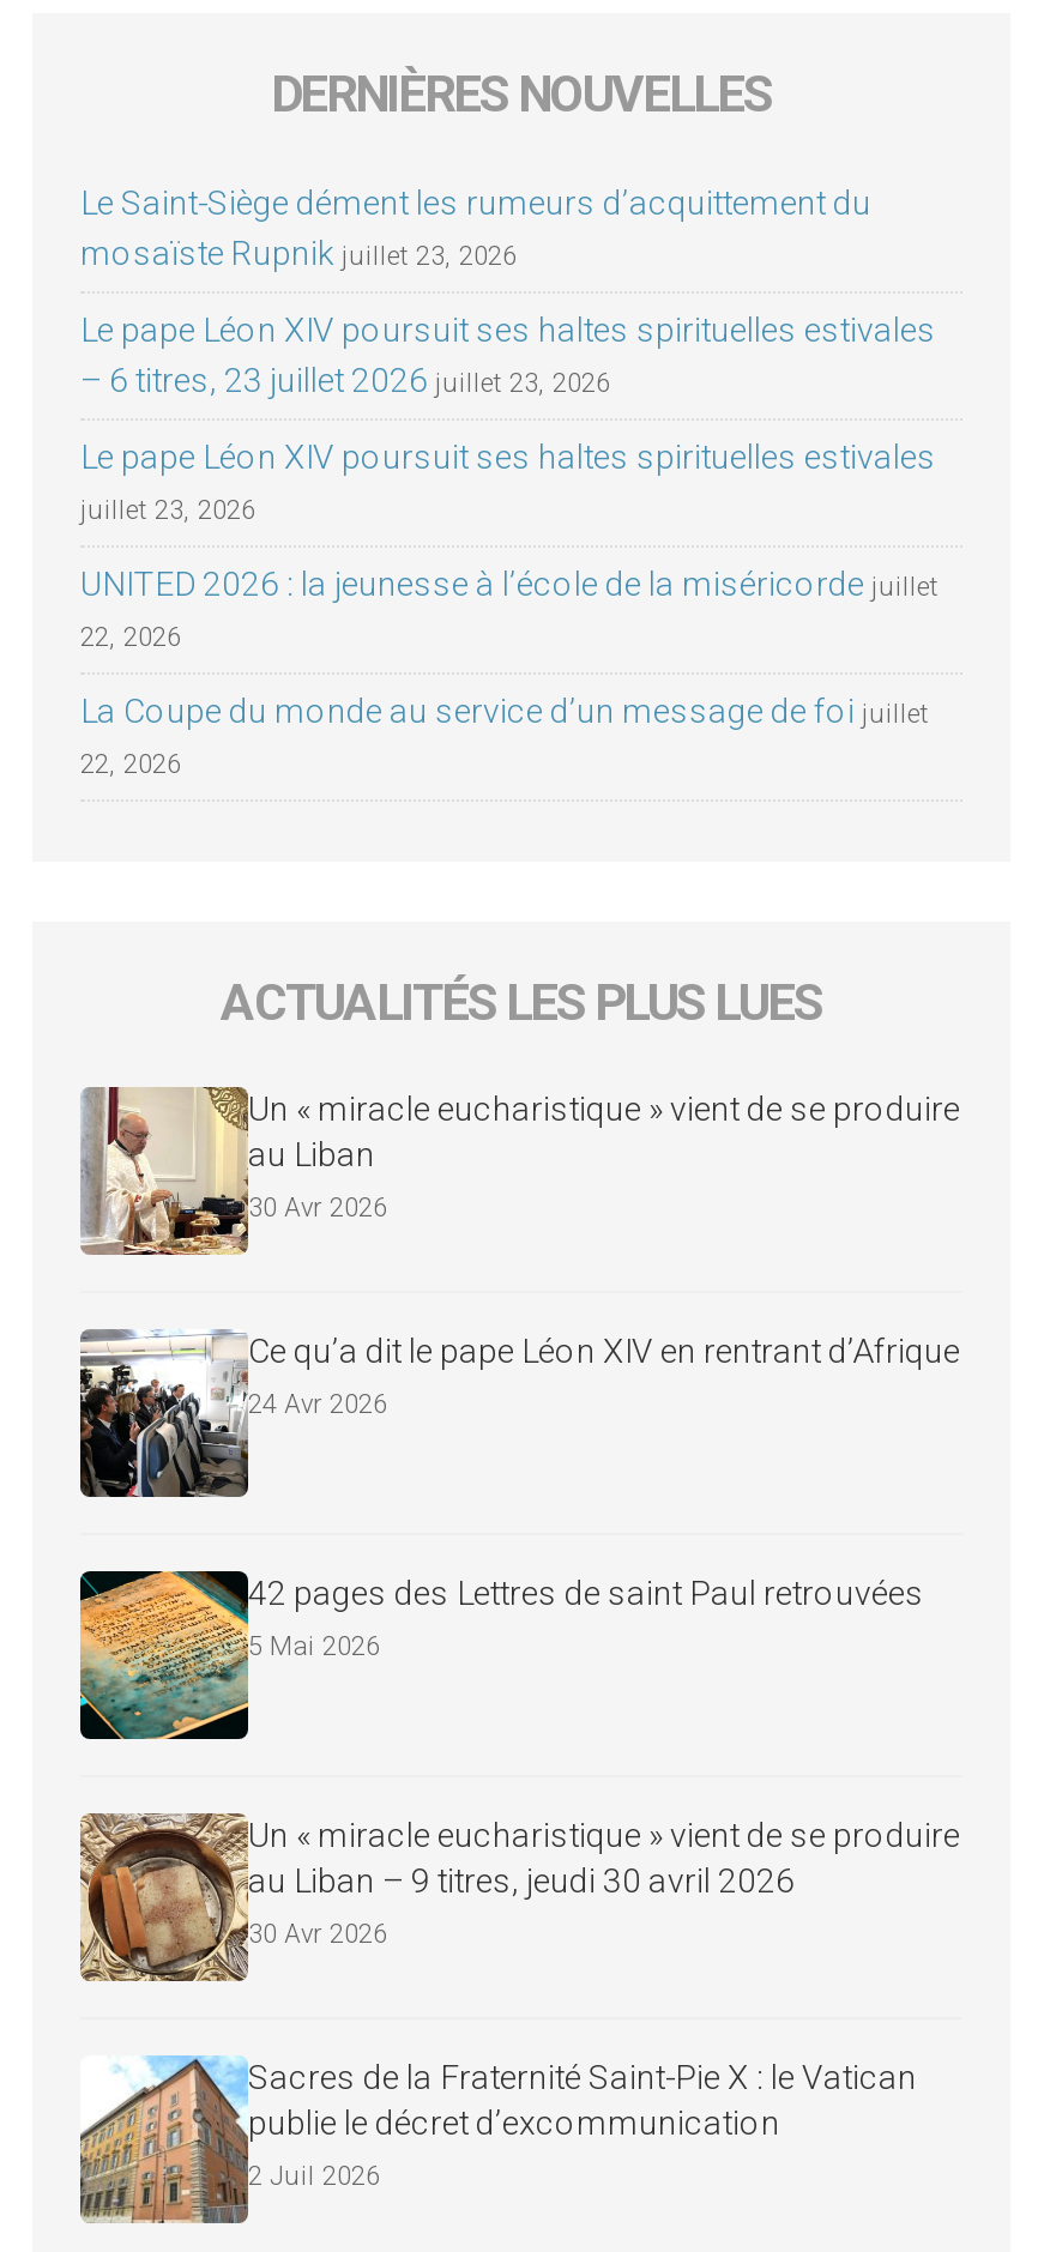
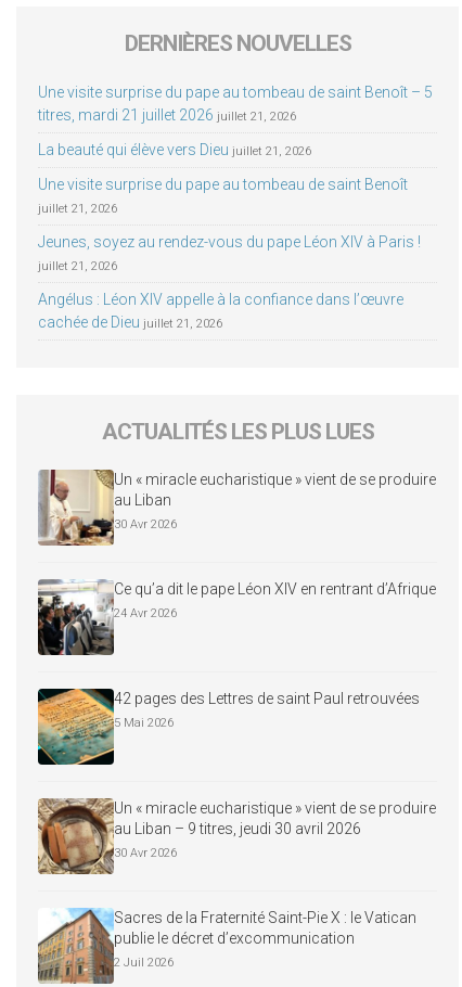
- Le Saint-Siège dément les rumeurs d’acquittement du
- mosaïste Rupnik juillet 23, 2026
- Le pape Léon XIV poursuit ses haltes spirituelles estivales
- – 6 titres, 23 juillet 2026 juillet 23, 2026
- Le pape Léon XIV poursuit ses haltes spirituelles estivales
- juillet 23, 2026
- UNITED 2026 : la jeunesse à l’école de la miséricorde juillet
- 22, 2026
- La Coupe du monde au service d’un message de foi juillet
- 22, 2026
+ Une visite surprise du pape au tombeau de saint Benoît – 5
+ titres, mardi 21 juillet 2026 juillet 21, 2026
+ La beauté qui élève vers Dieu juillet 21, 2026
+ Une visite surprise du pape au tombeau de saint Benoît
+ juillet 21, 2026
+ Jeunes, soyez au rendez-vous du pape Léon XIV à Paris !
+ juillet 21, 2026
+ Angélus : Léon XIV appelle à la confiance dans l’œuvre
+ cachée de Dieu juillet 21, 2026
